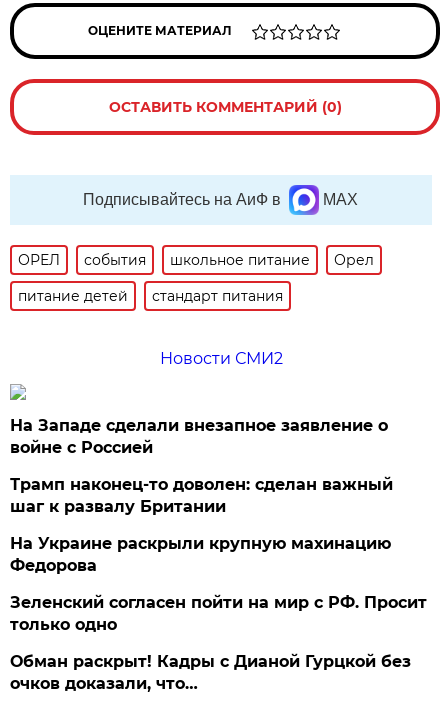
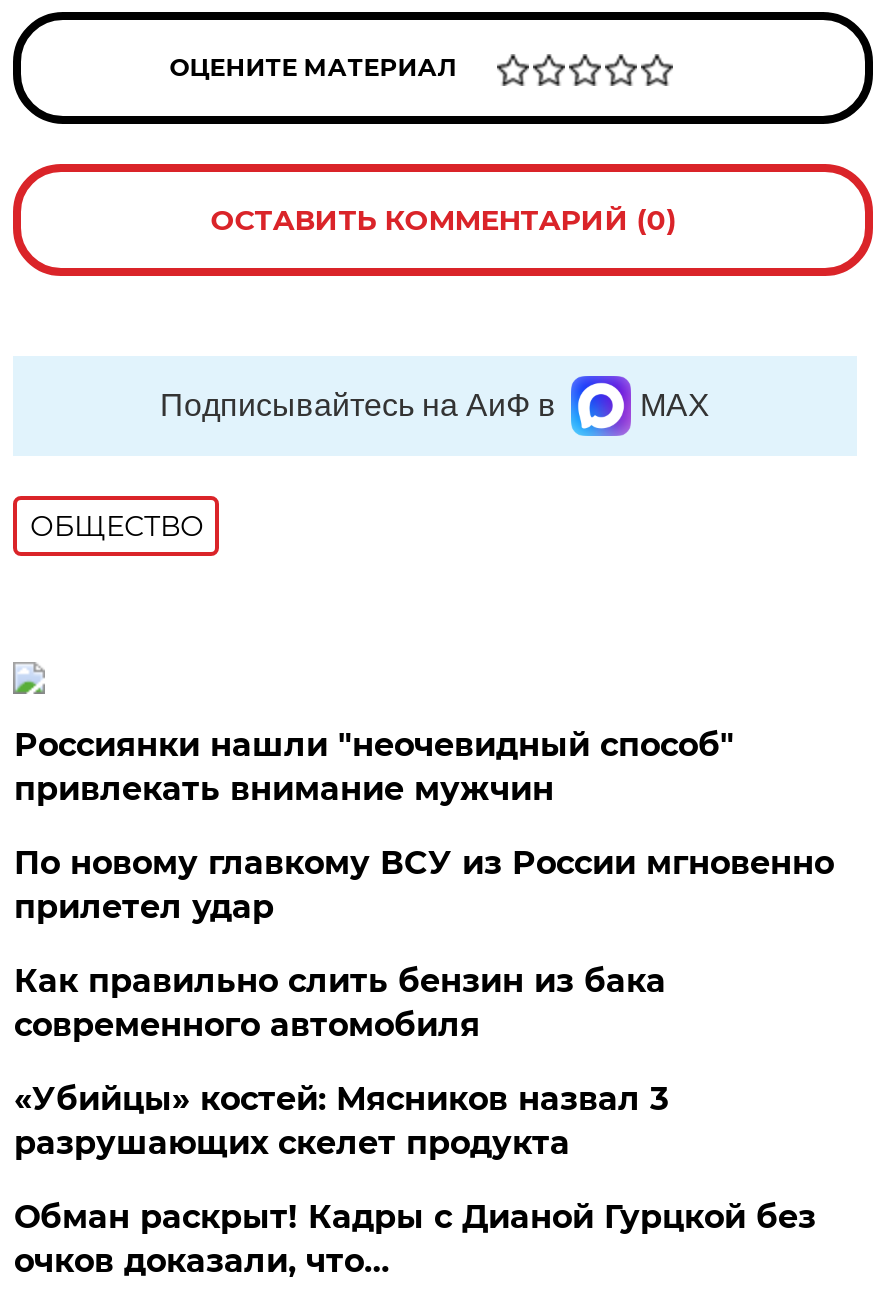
- ОРЕЛ
- события
- школьное питание
- Орел
- питание детей
- стандарт питания
- Новости СМИ2
+ ОБЩЕСТВО

- На Западе сделали внезапное заявление о
- войне с Россией
- Трамп наконец-то доволен: сделан важный
- шаг к развалу Британии
- На Украине раскрыли крупную махинацию
- Федорова
- Зеленский согласен пойти на мир с РФ. Просит
- только одно
+ Россиянки нашли "неочевидный способ"
+ привлекать внимание мужчин
+ По новому главкому ВСУ из России мгновенно
+ прилетел удар
+ Как правильно слить бензин из бака
+ современного автомобиля
+ «Убийцы» костей: Мясников назвал 3
+ разрушающих скелет продукта
